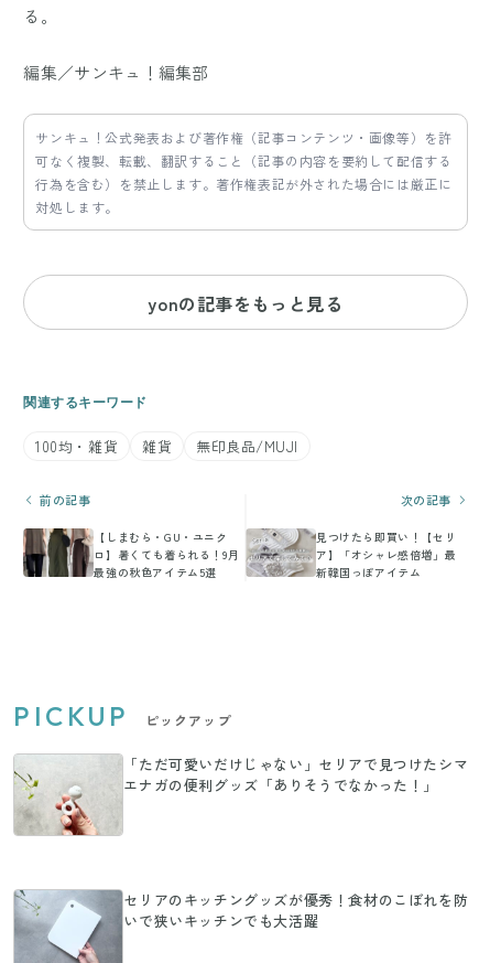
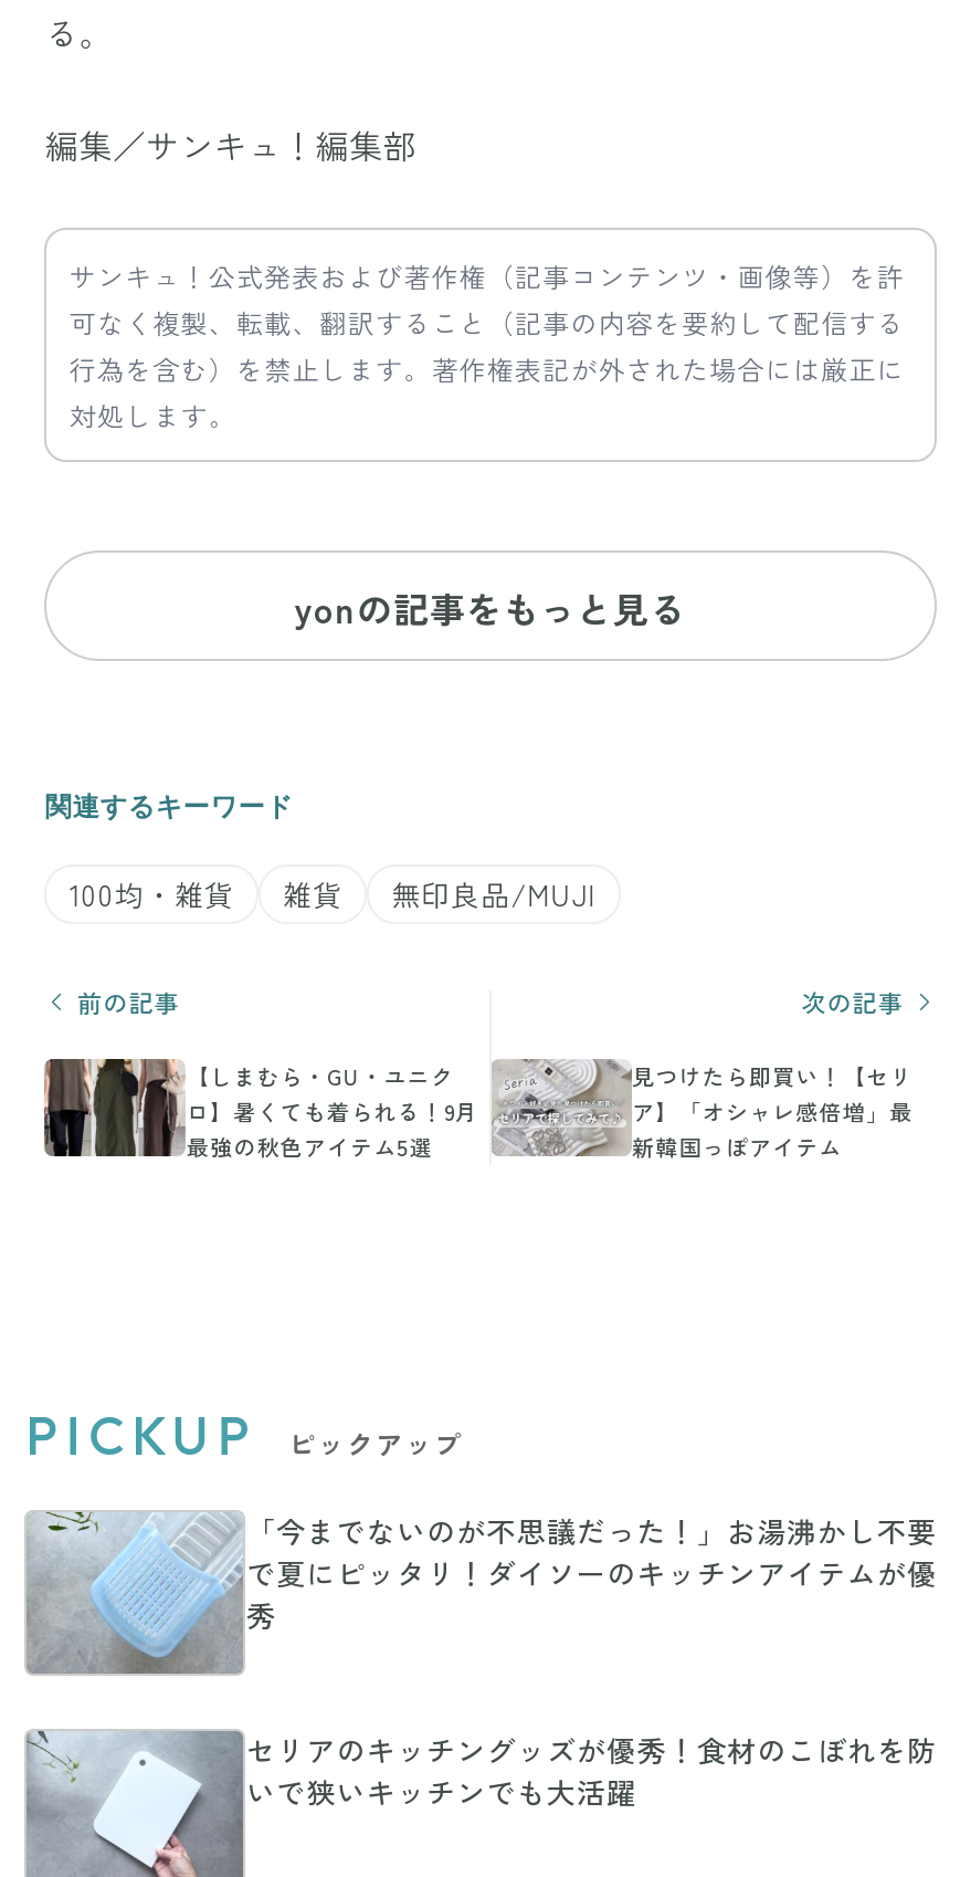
- [image]
- 「ただ可愛いだけじゃない」セリアで見つけたシマ
- エナガの便利グッズ「ありそうでなかった！」
+ [image]
+ 「今までないのが不思議だった！」お湯沸かし不要
+ で夏にピッタリ！ダイソーのキッチンアイテムが優
+ 秀
